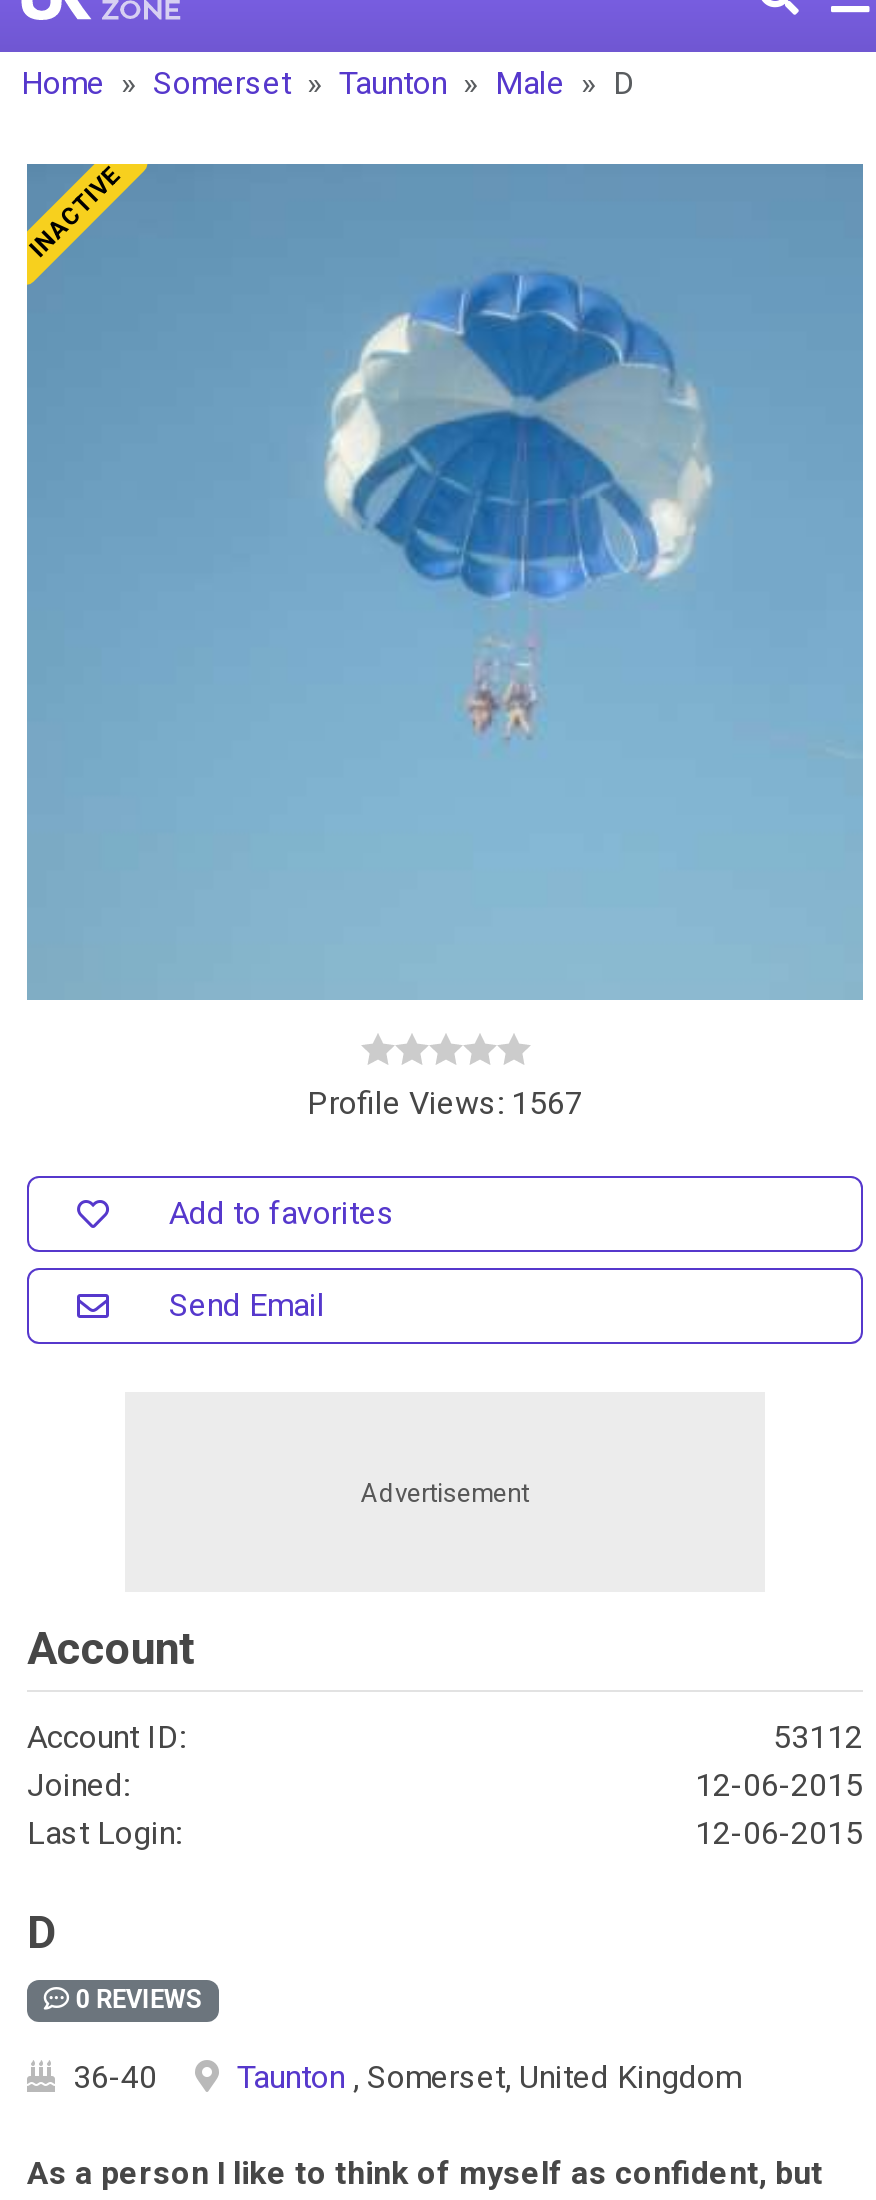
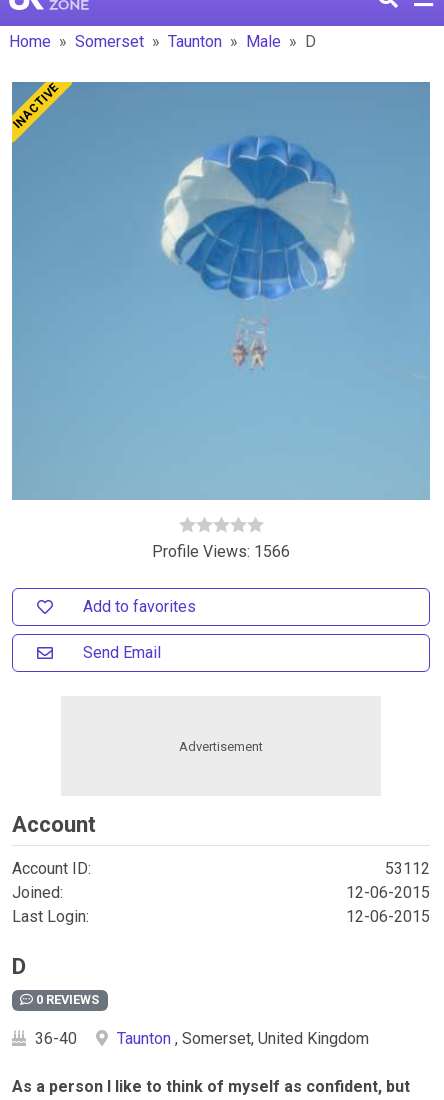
- Profile Views: 1567
+ Profile Views: 1566
